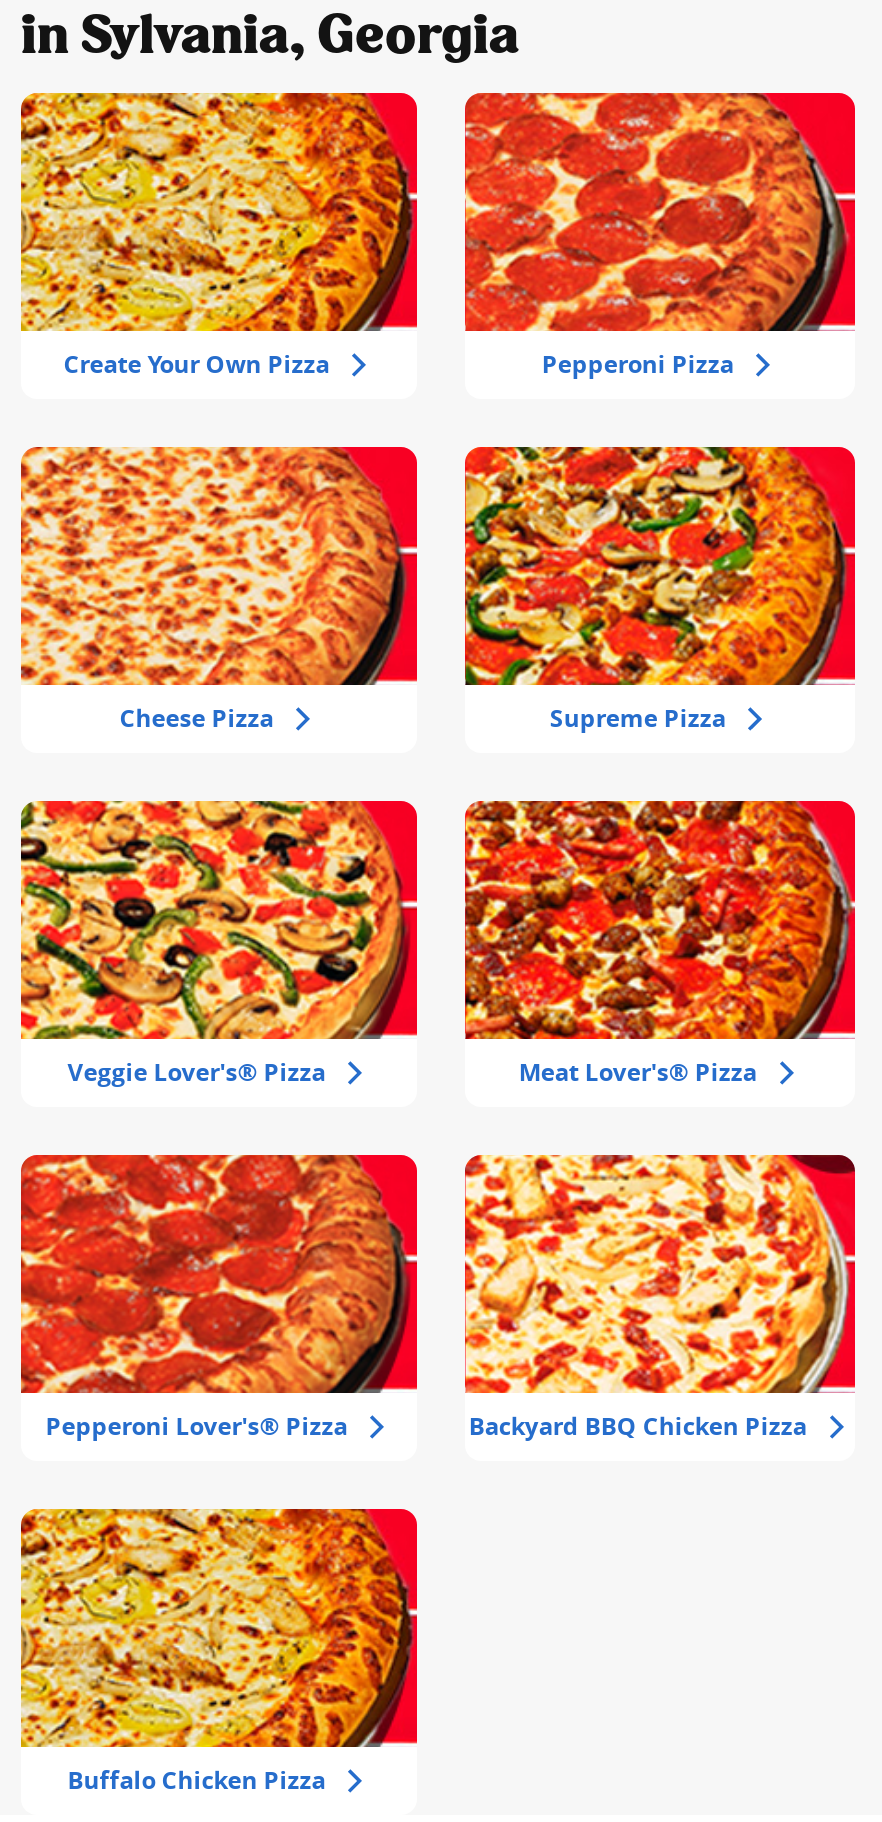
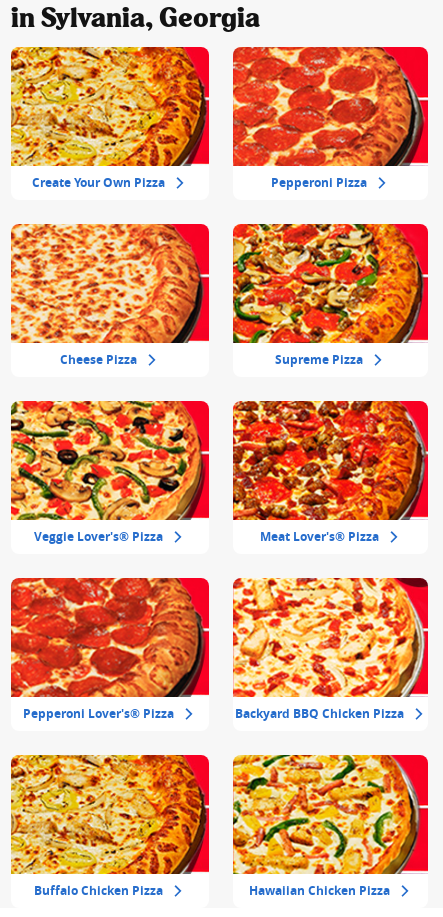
+ [image]
+ Hawaiian Chicken Pizza
